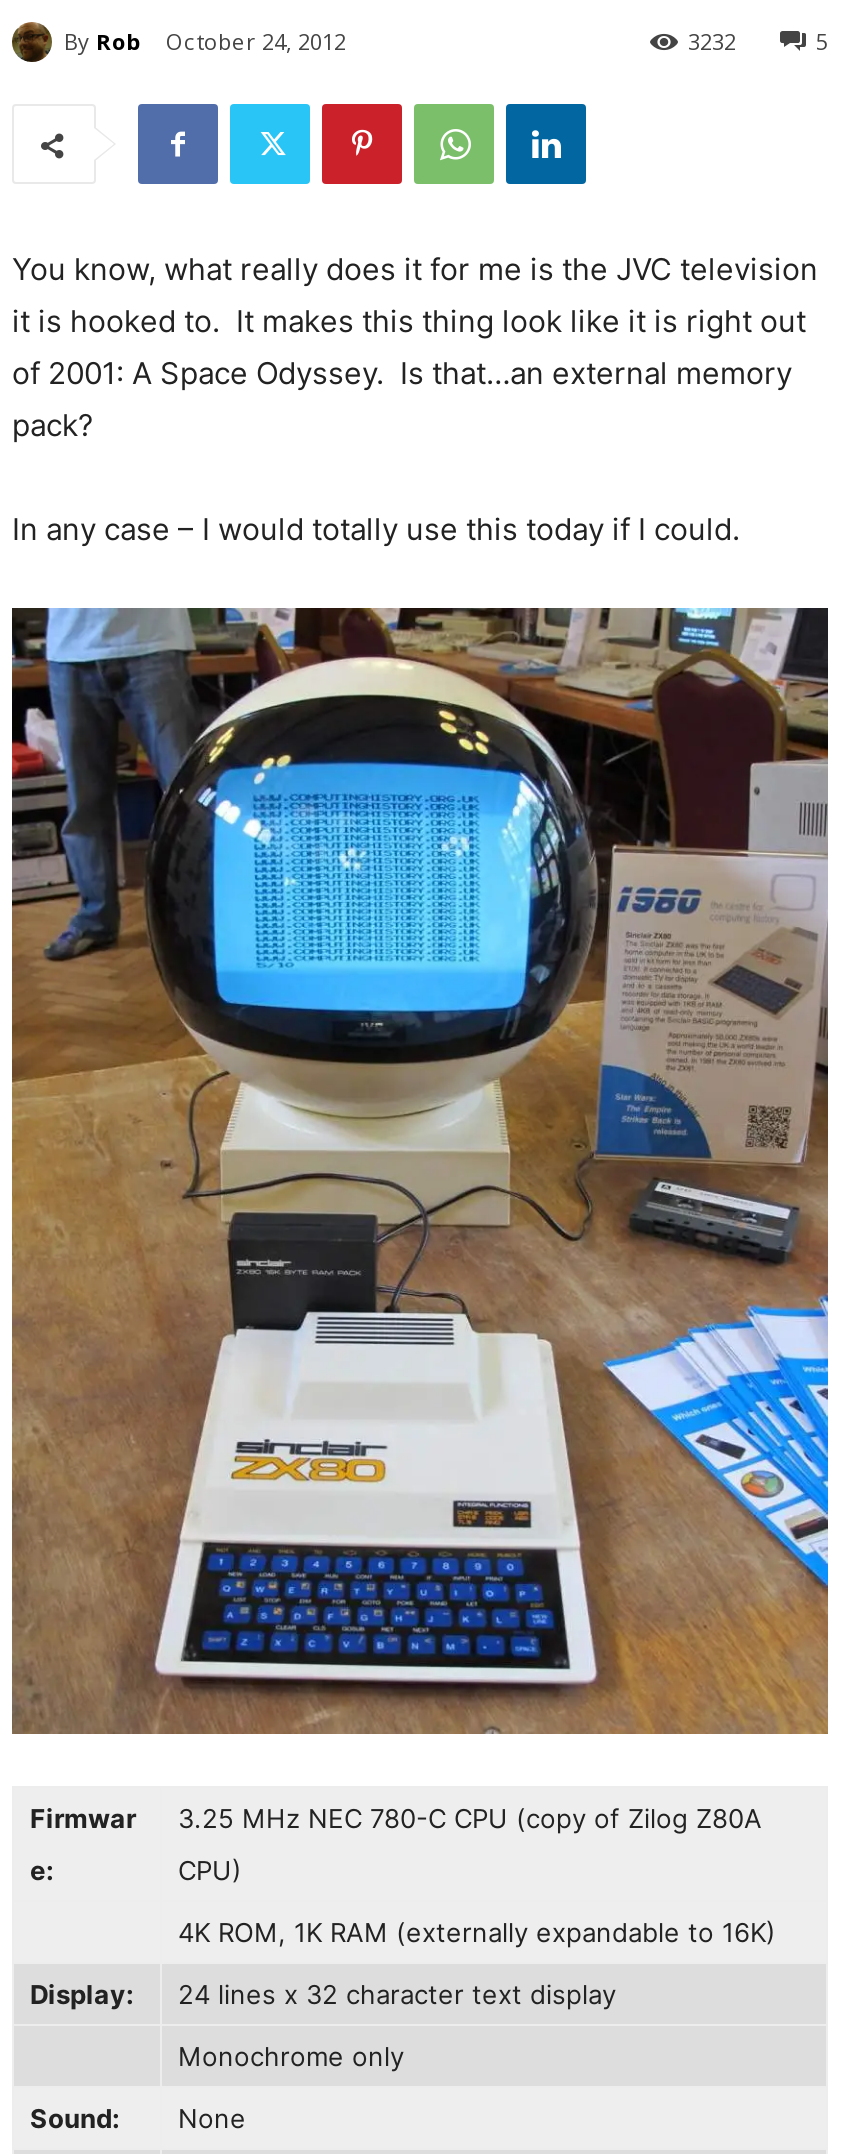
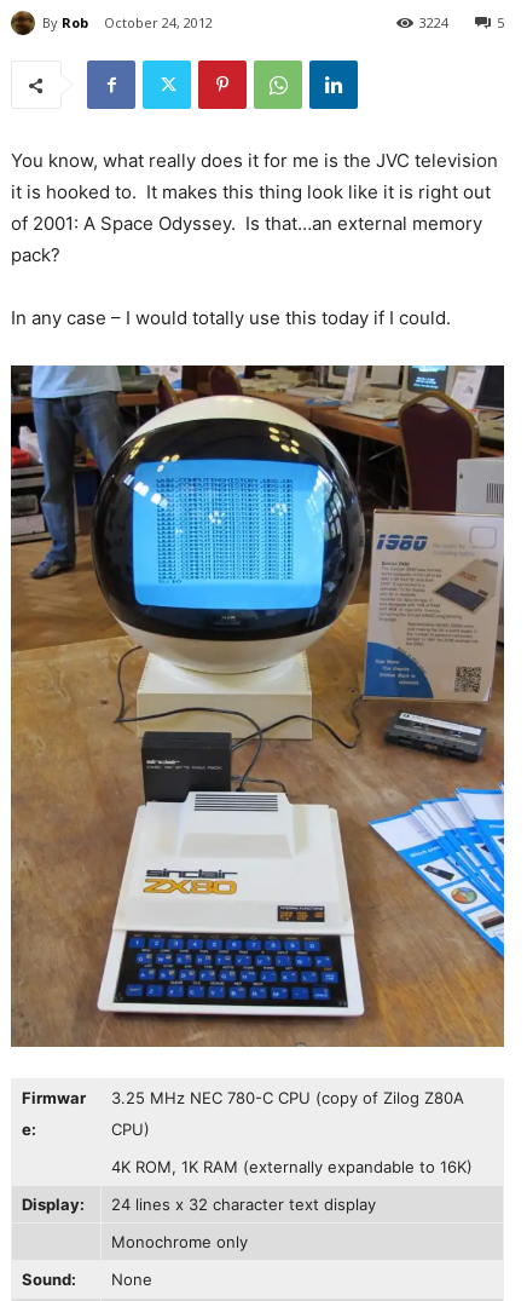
- 3232
+ 3224
